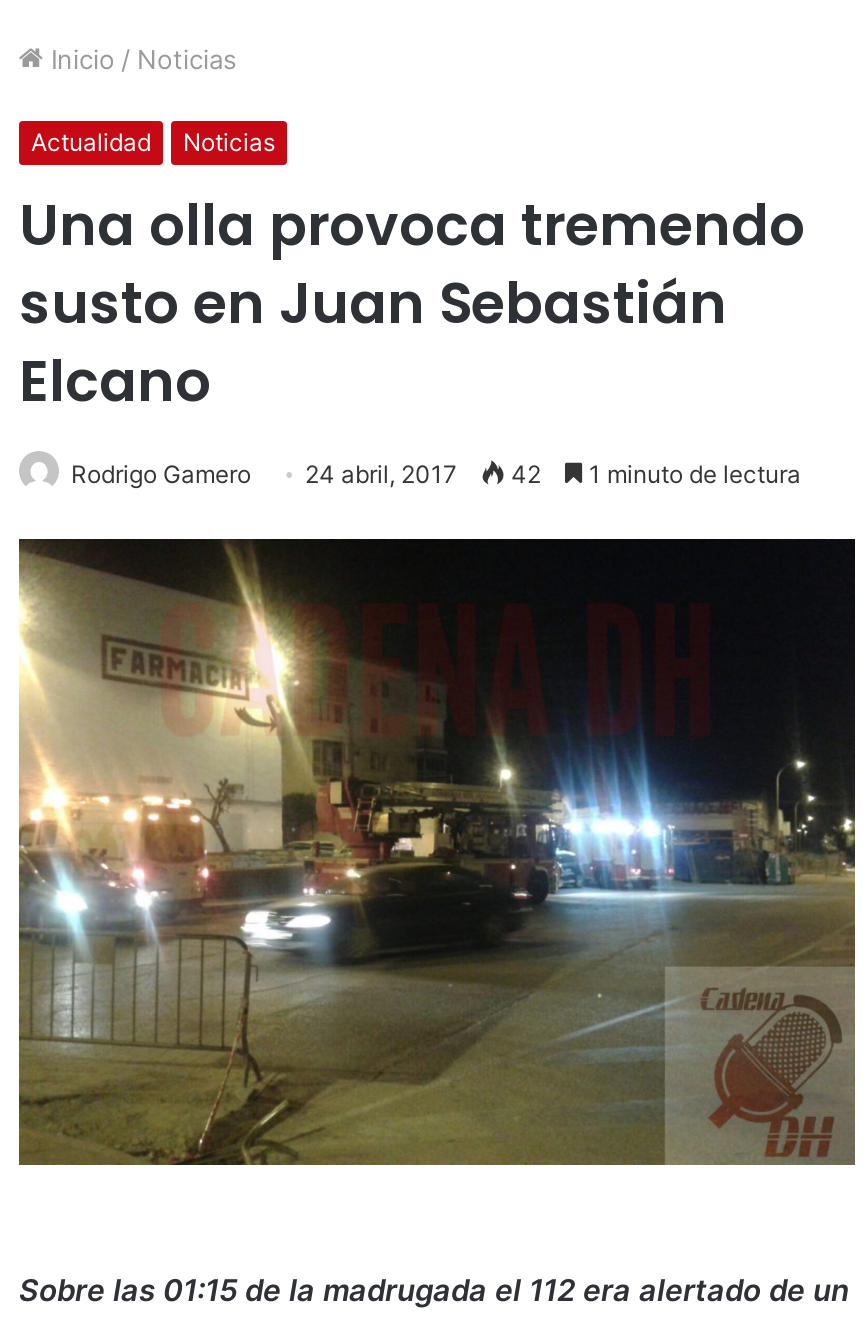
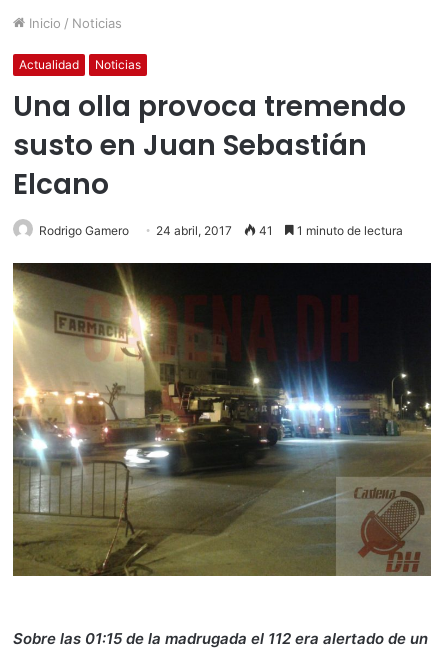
- Rodrigo Gamero 24 abril, 2017 42 1 minuto de lectura
+ Rodrigo Gamero 24 abril, 2017 41 1 minuto de lectura
